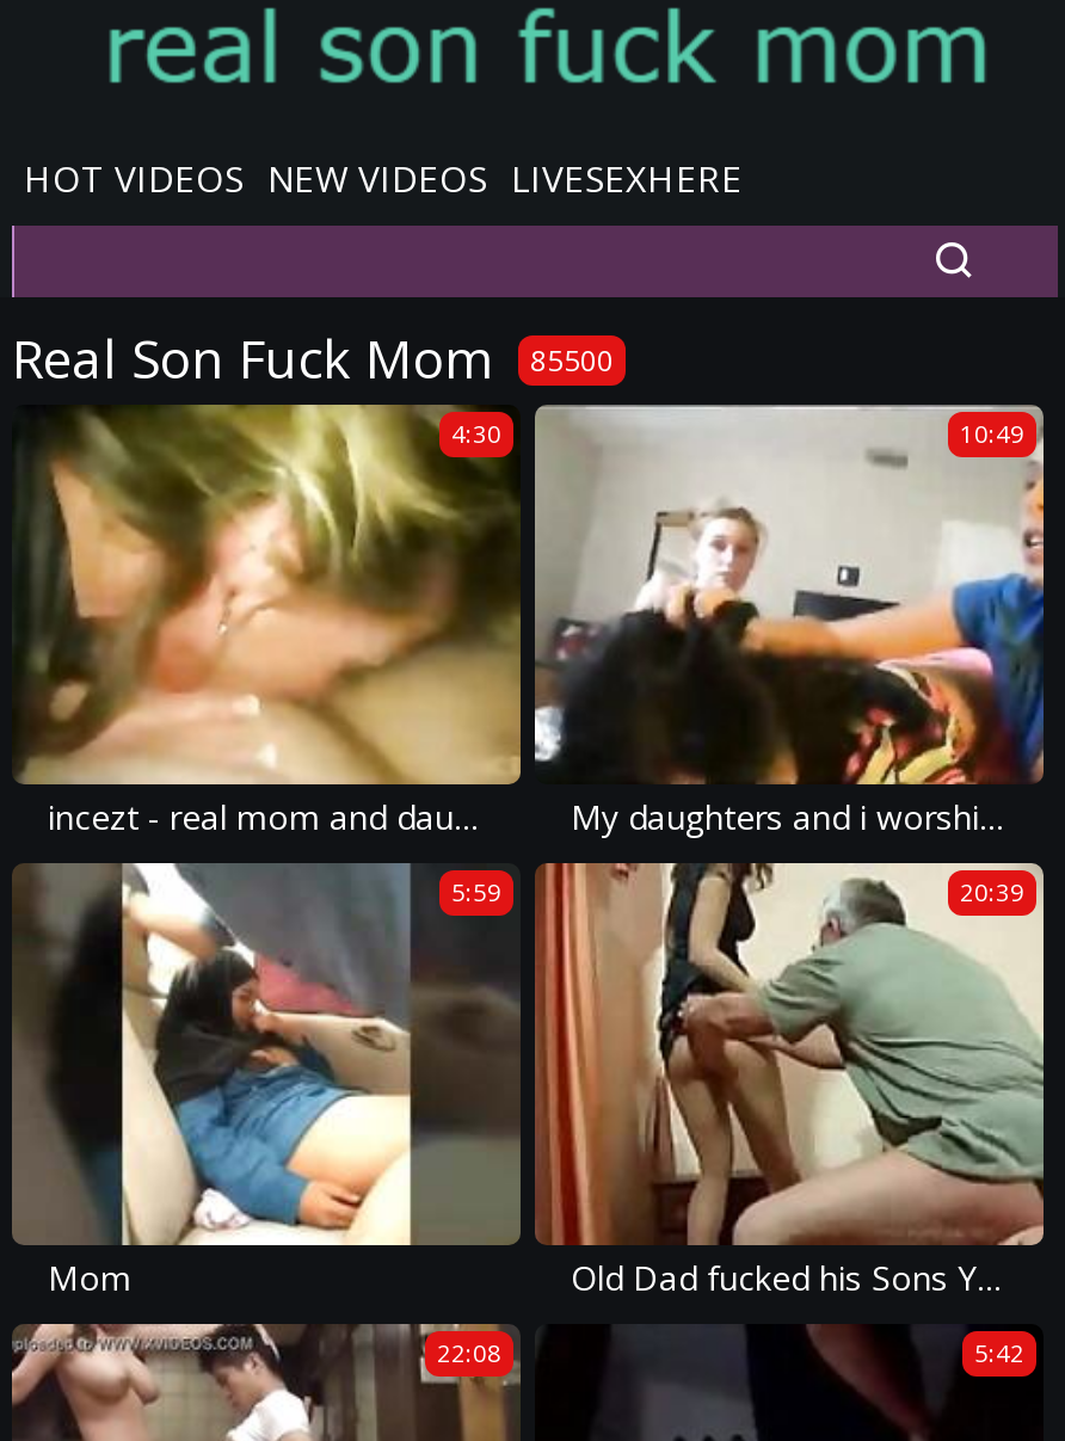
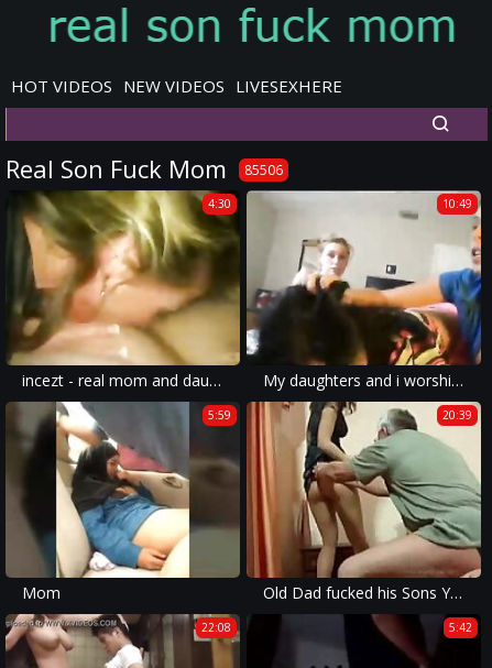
- Real Son Fuck Mom 85500
+ Real Son Fuck Mom 85506
